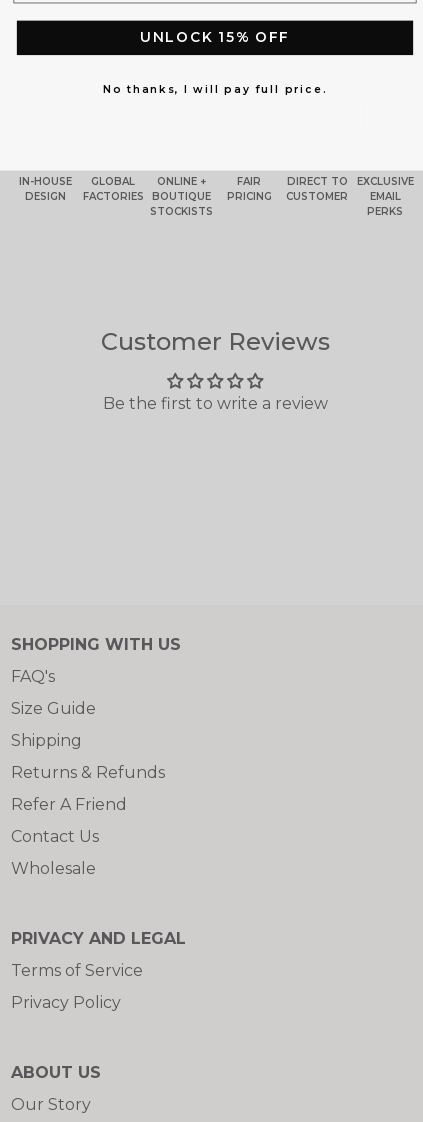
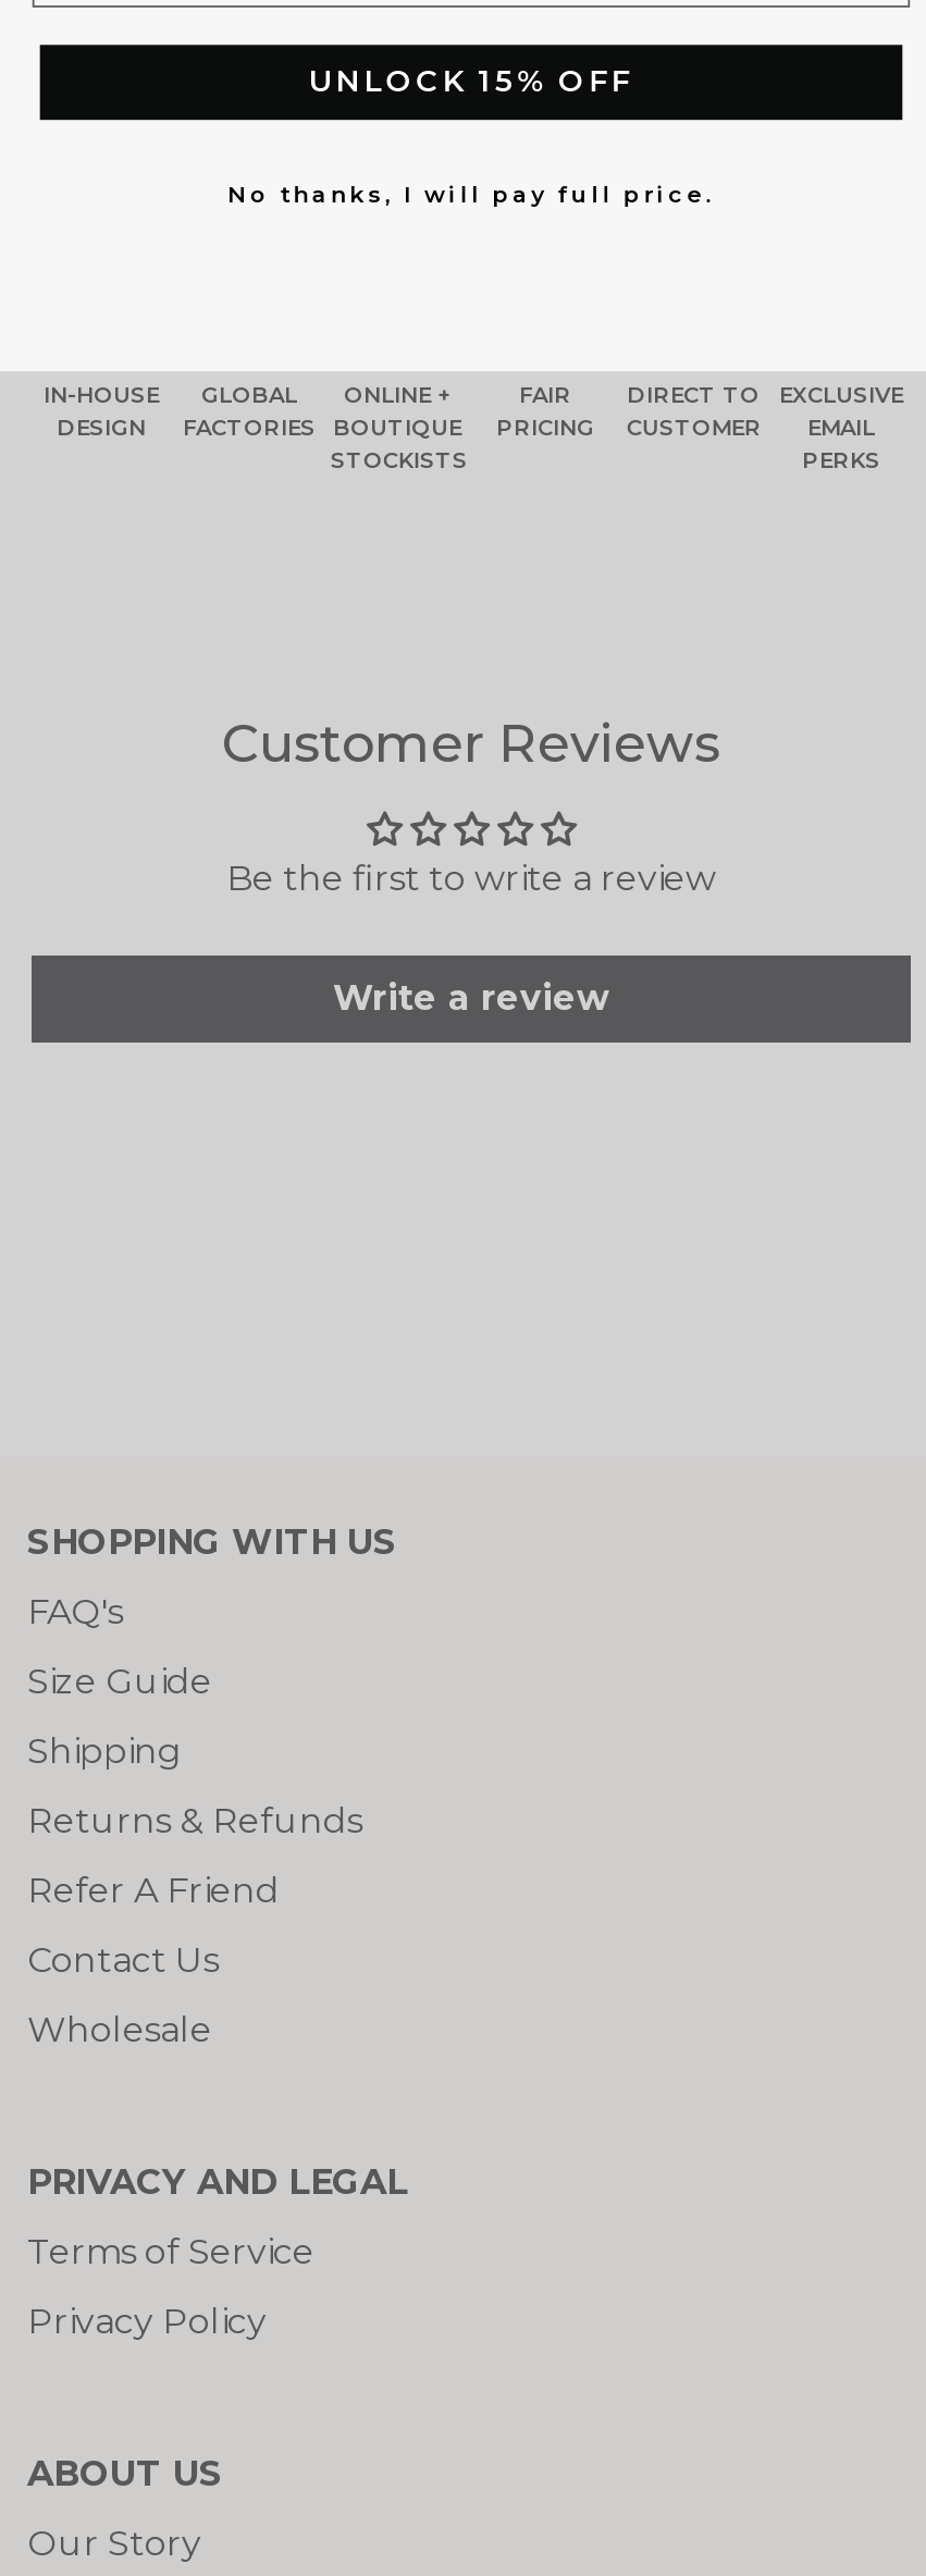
+ Write a review
